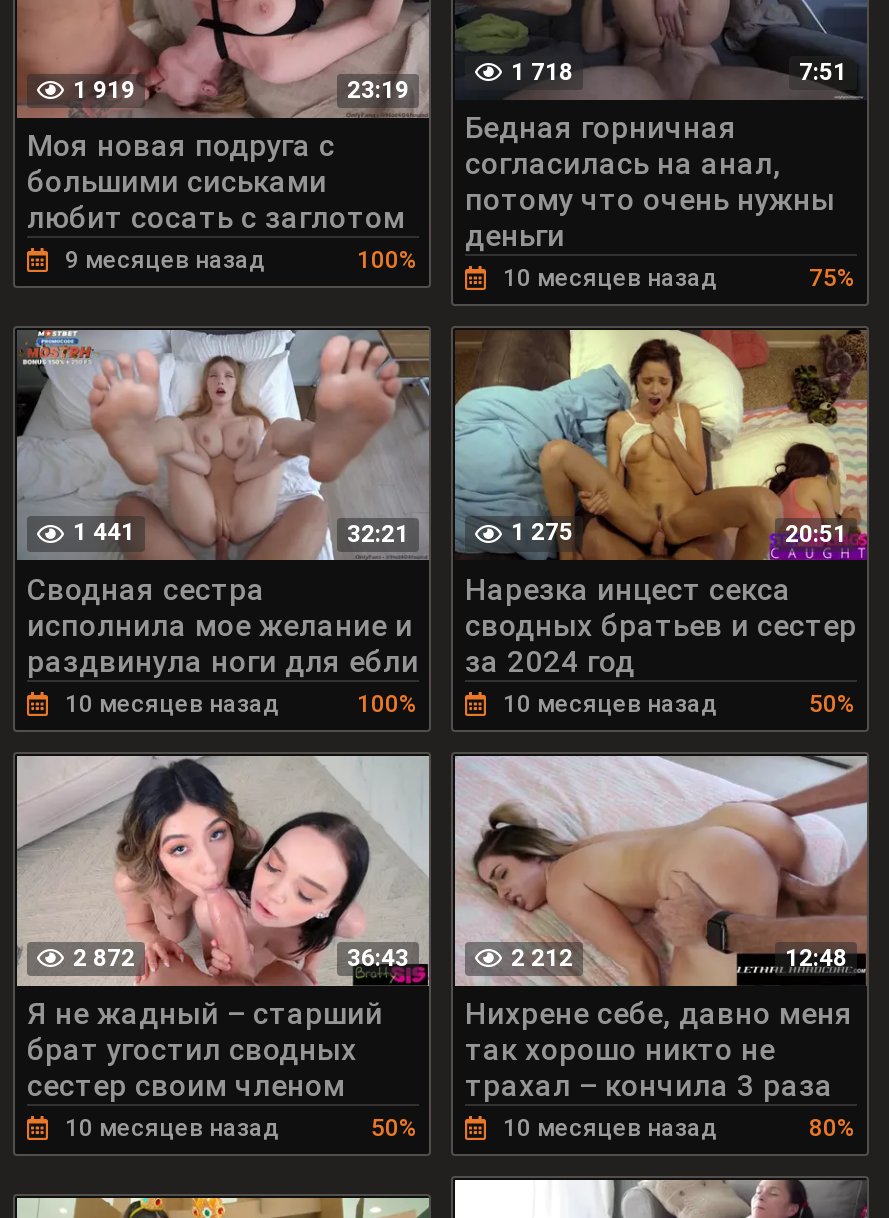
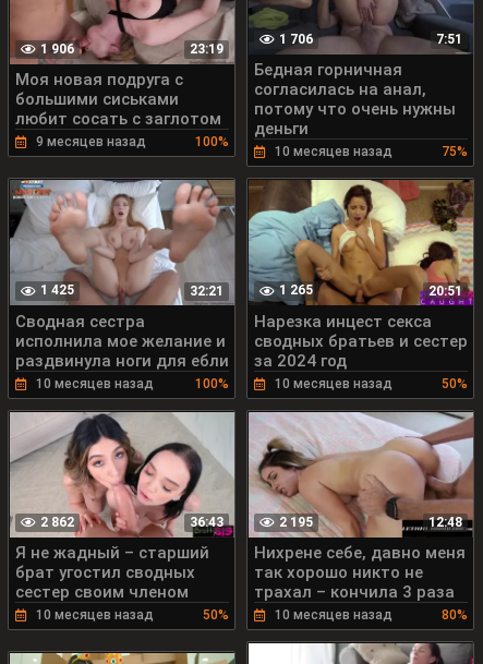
- 1 718
+ 1 706

- 1 919
+ 1 906

- 1 441
+ 1 425

- 1 275
+ 1 265

- 2 872
+ 2 862

- 2 212
+ 2 195
